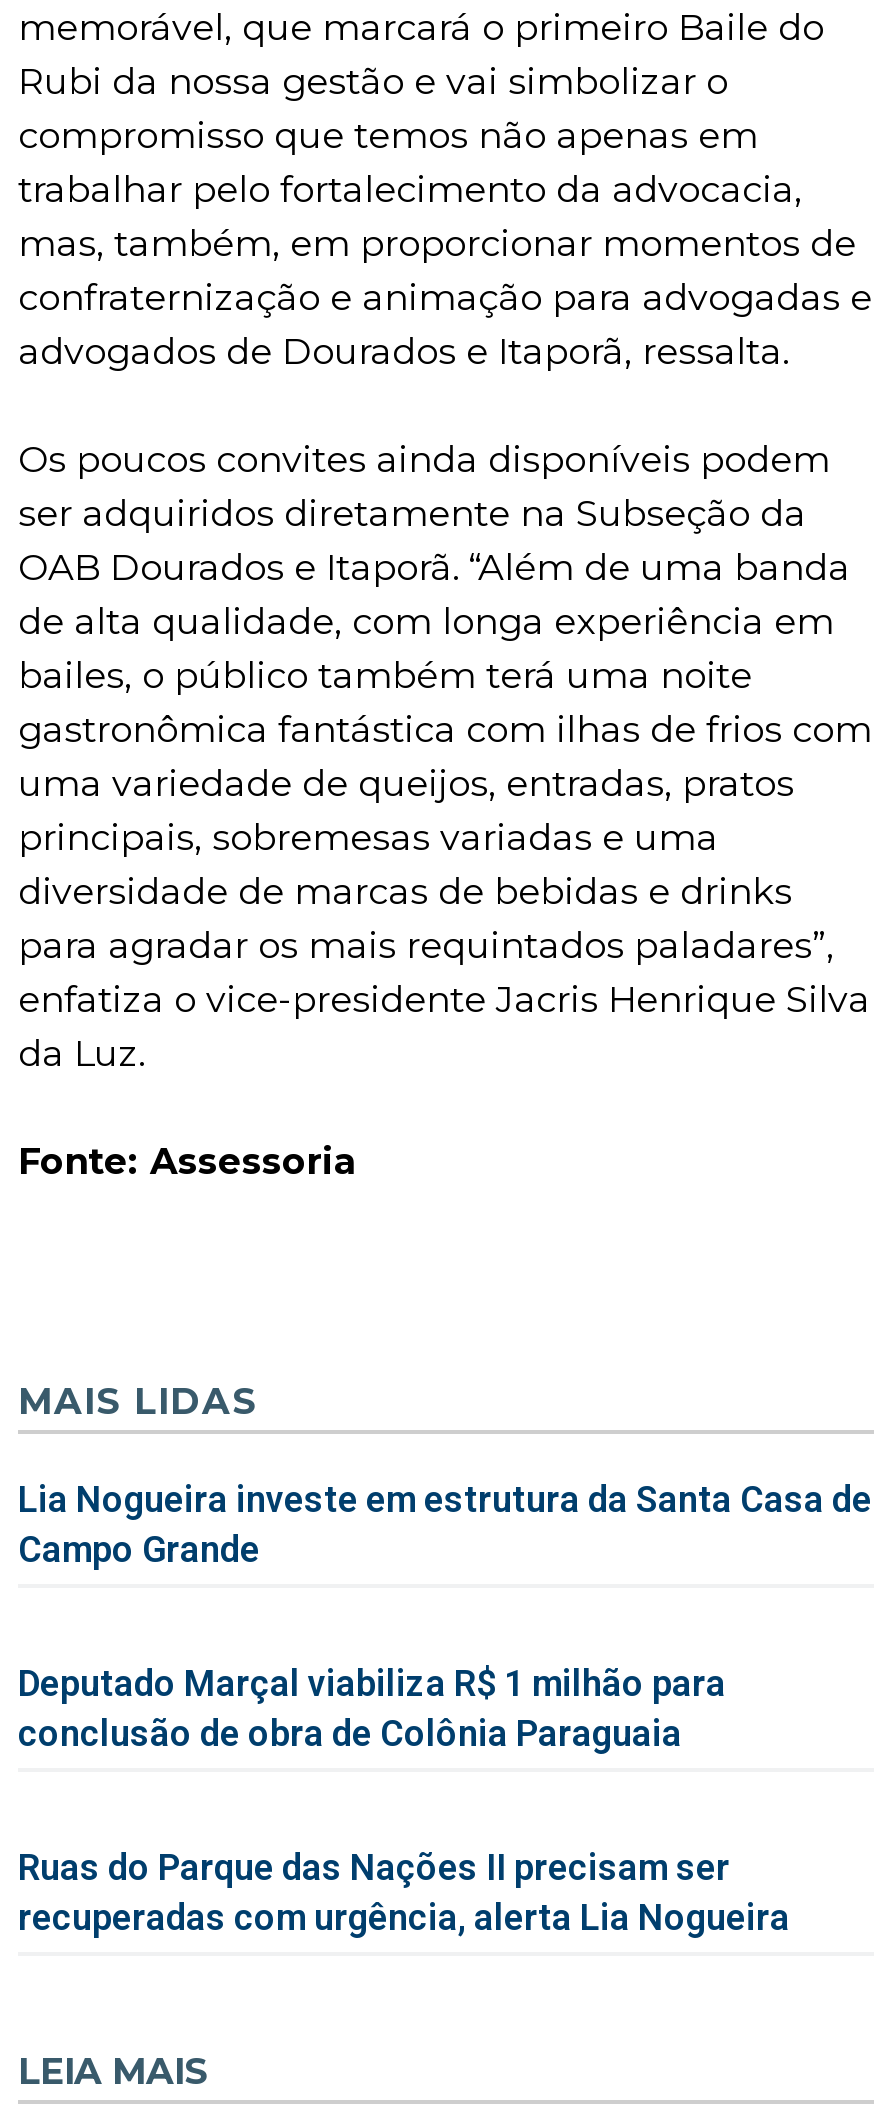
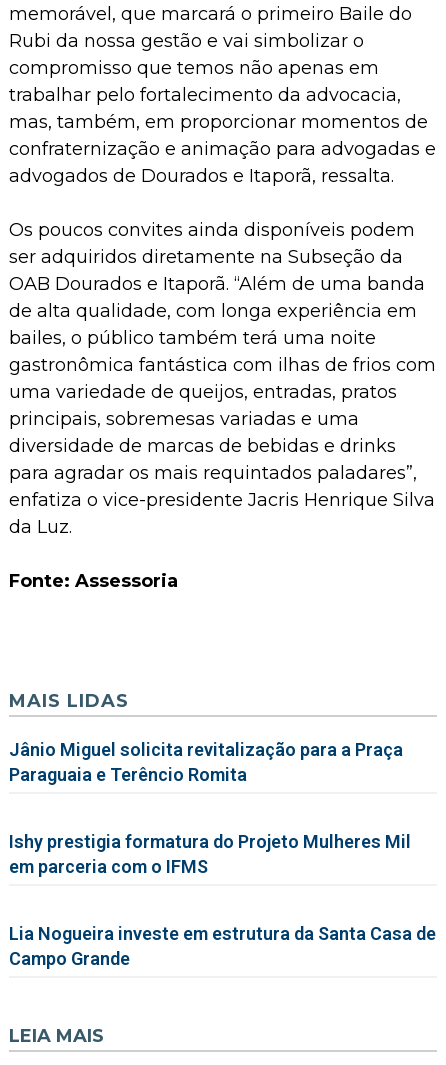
+ Jânio Miguel solicita revitalização para a Praça
+ Paraguaia e Terêncio Romita
+ Ishy prestigia formatura do Projeto Mulheres Mil
+ em parceria com o IFMS

moved down: Lia Nogueira investe em estrutura da Santa Casa de | Campo Grande

- Deputado Marçal viabiliza R$ 1 milhão para
- conclusão de obra de Colônia Paraguaia
- Ruas do Parque das Nações II precisam ser
- recuperadas com urgência, alerta Lia Nogueira
